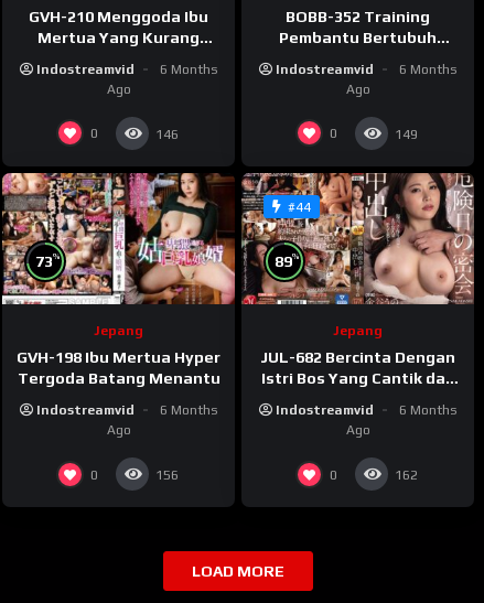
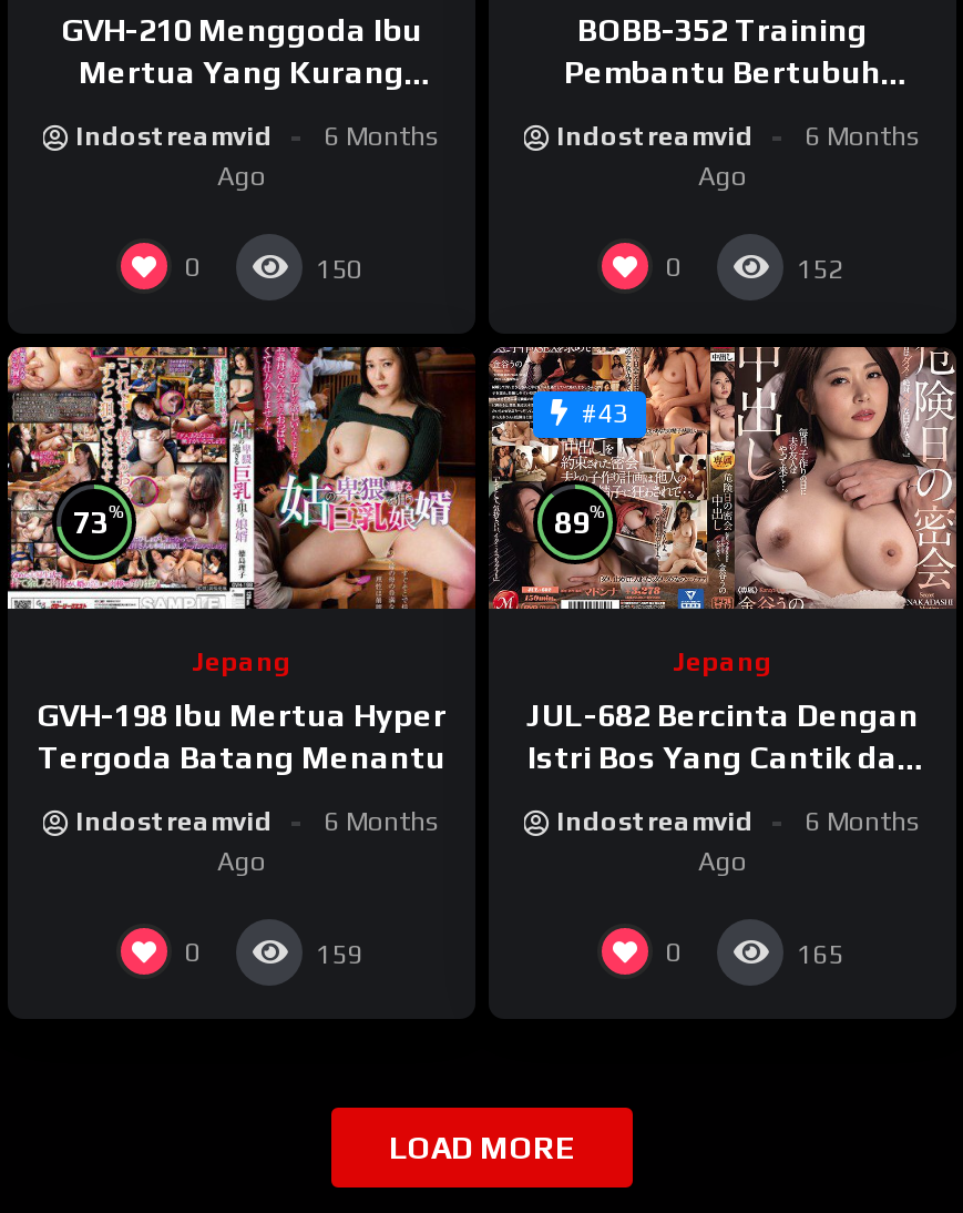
- 146
+ 150

- 149
+ 152

- #44
+ #43

- 156
+ 159

- 162
+ 165
